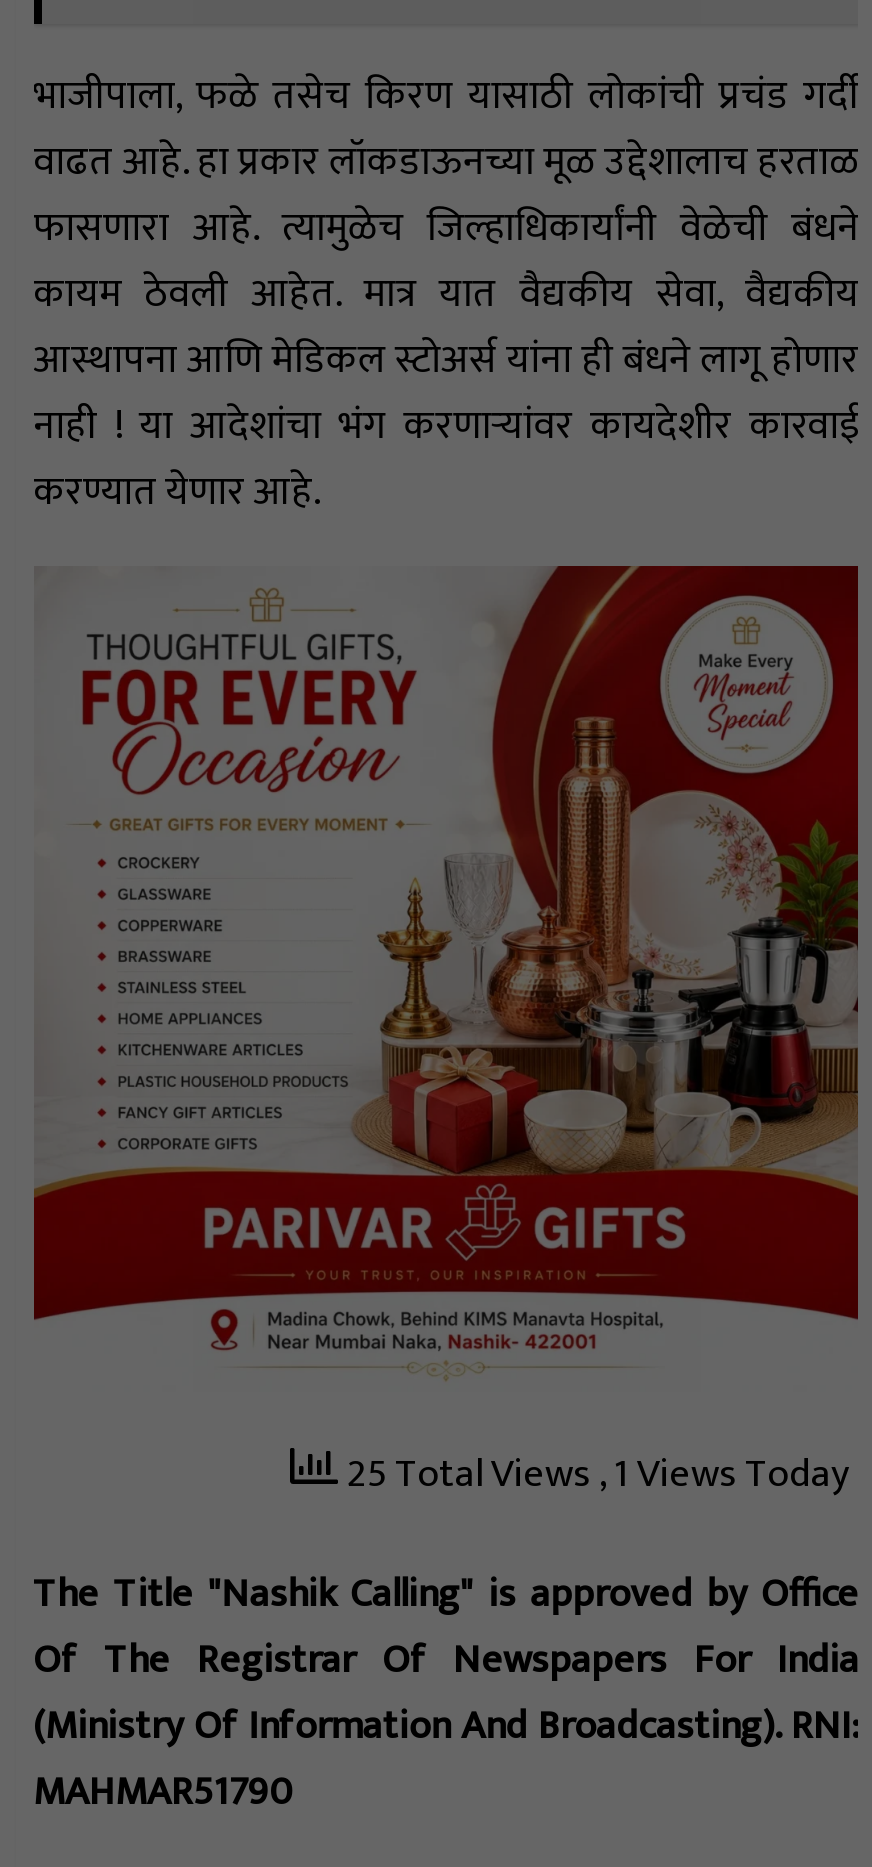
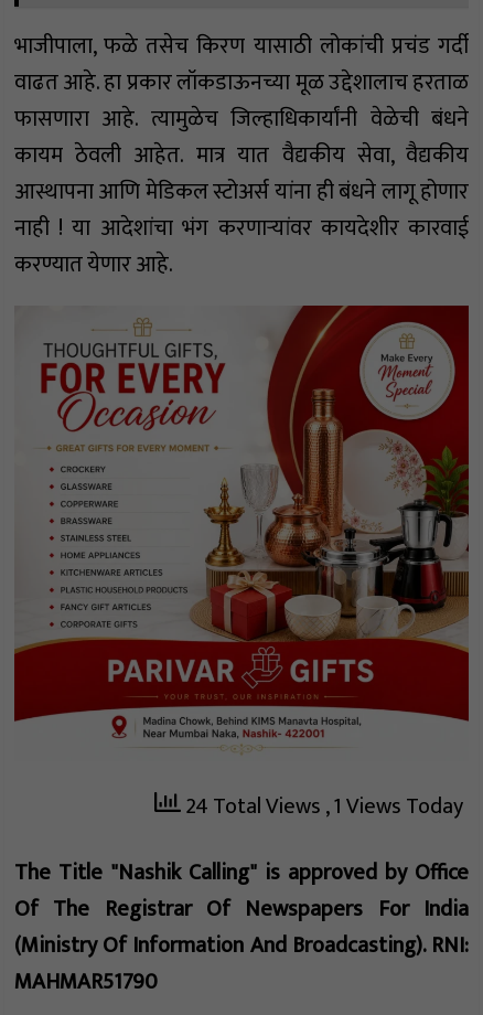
- 25 Total Views, 1 Views Today
+ 24 Total Views, 1 Views Today
